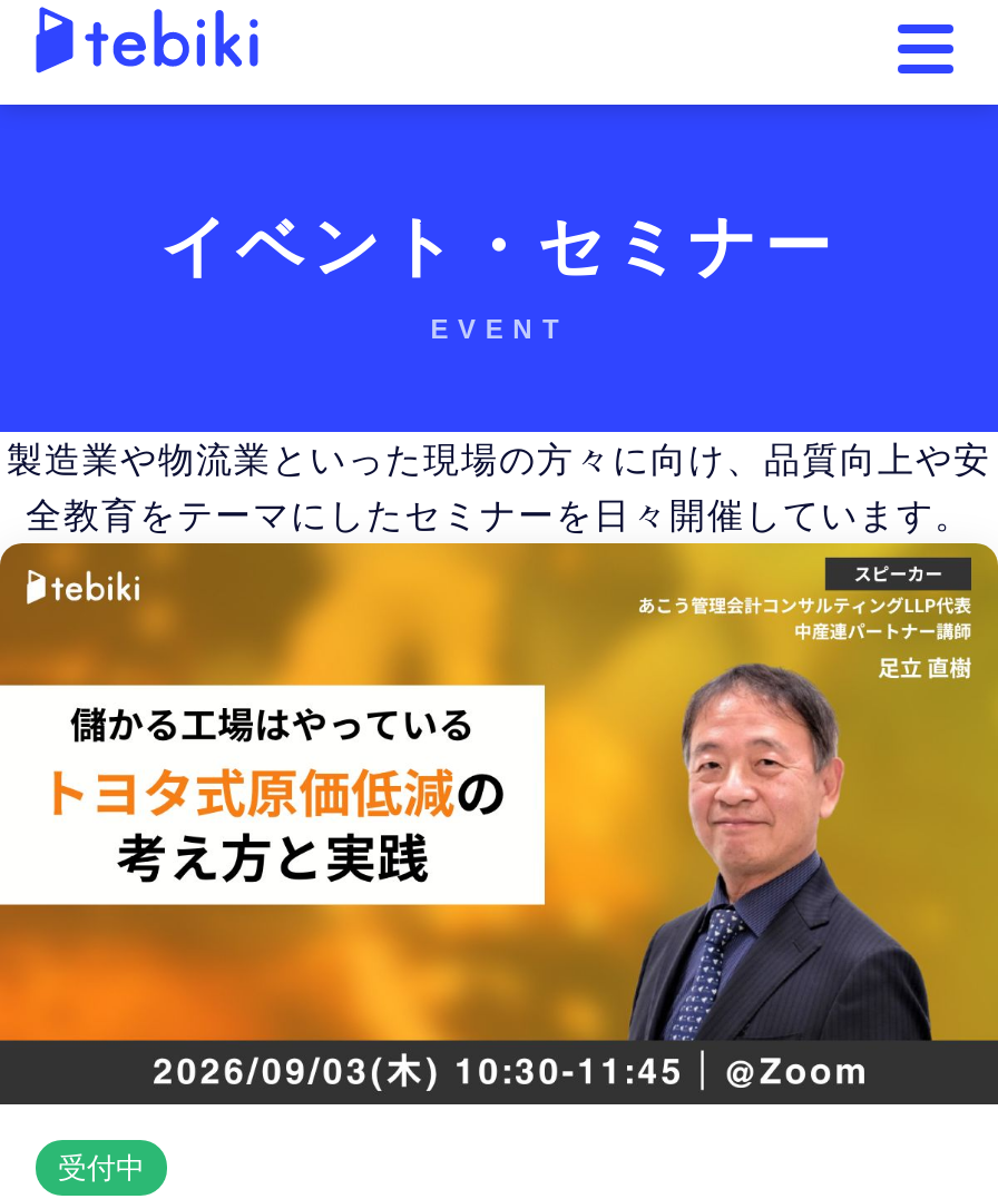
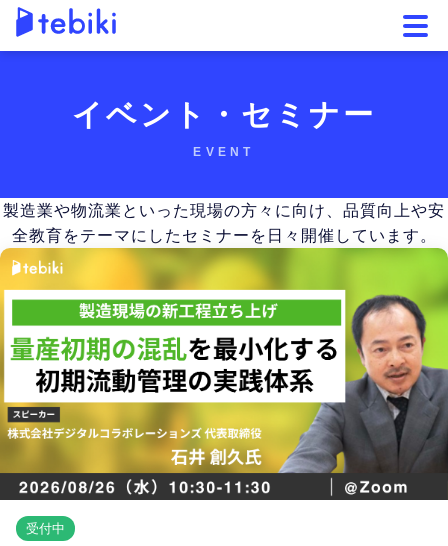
- [image]
+ [image]
